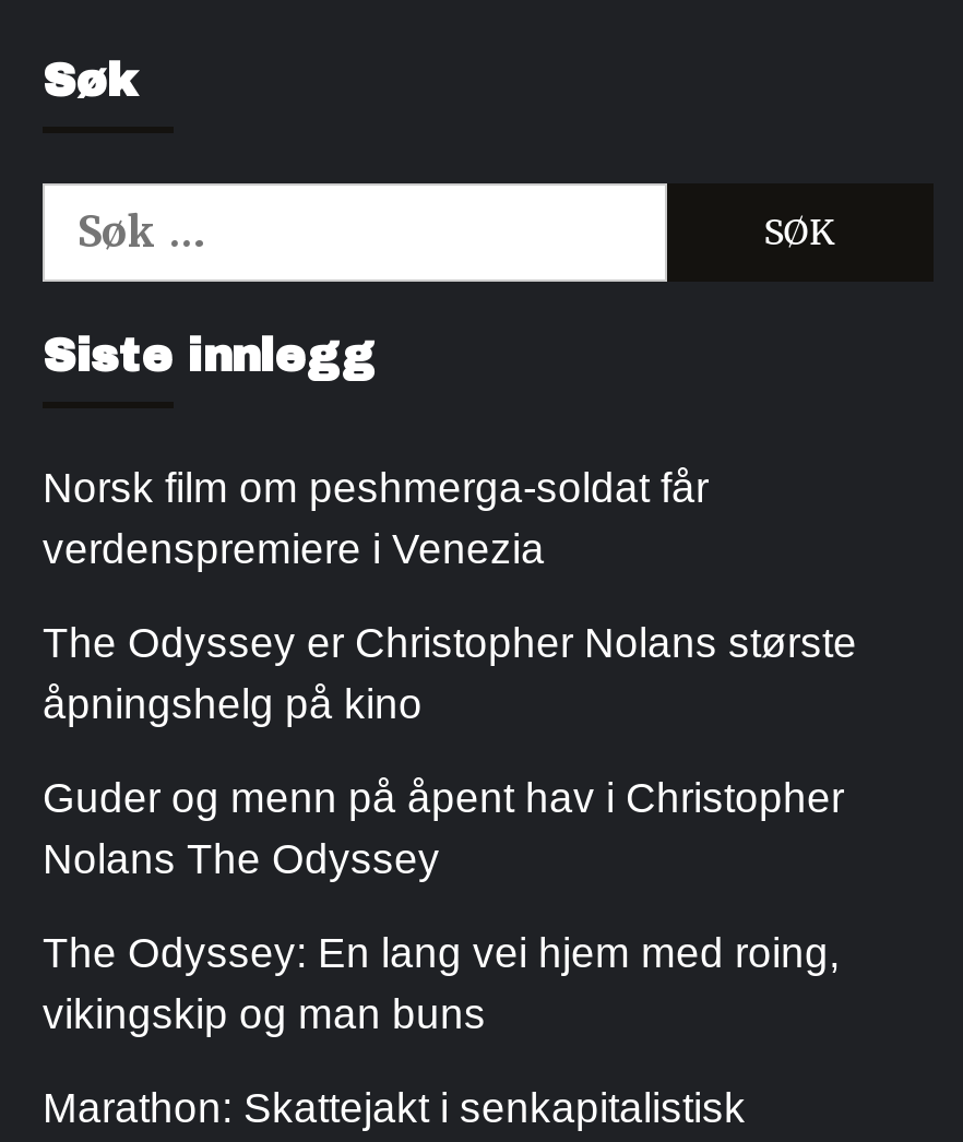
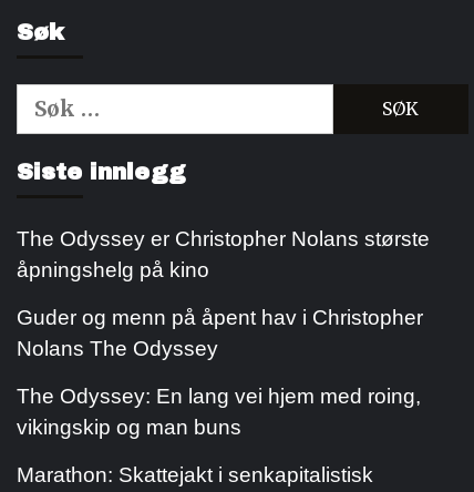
- Norsk film om peshmerga-soldat får
- verdenspremiere i Venezia
